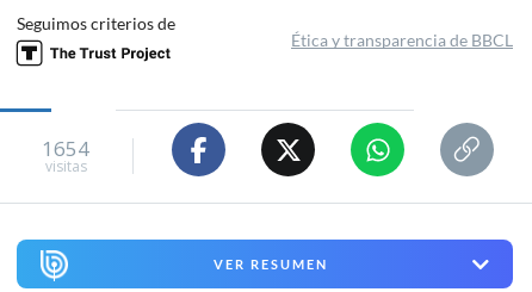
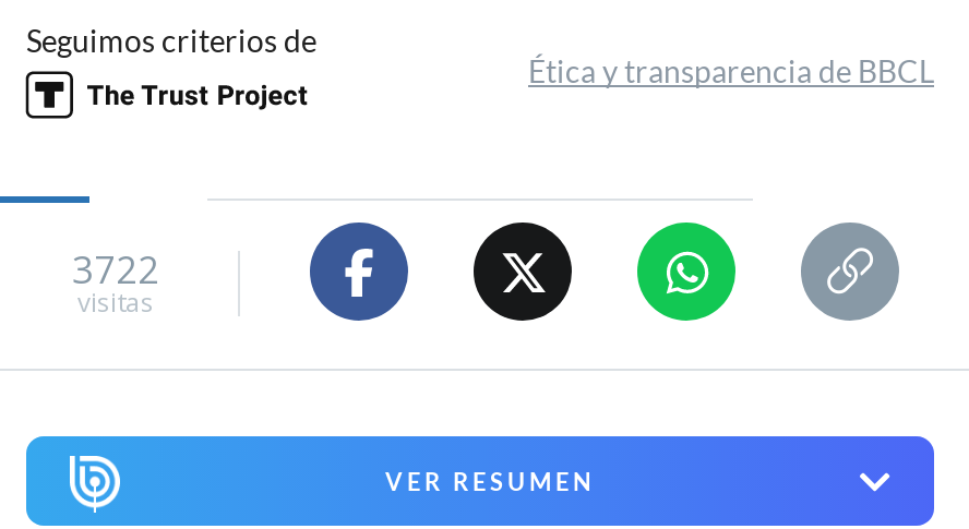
- 1654
+ 3722
